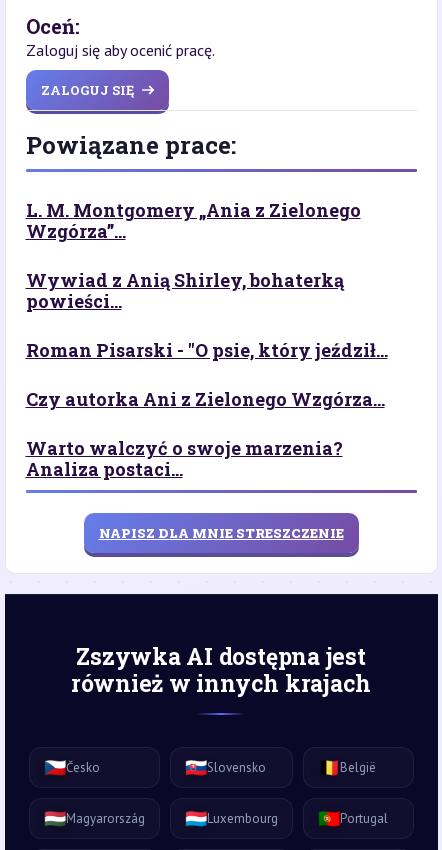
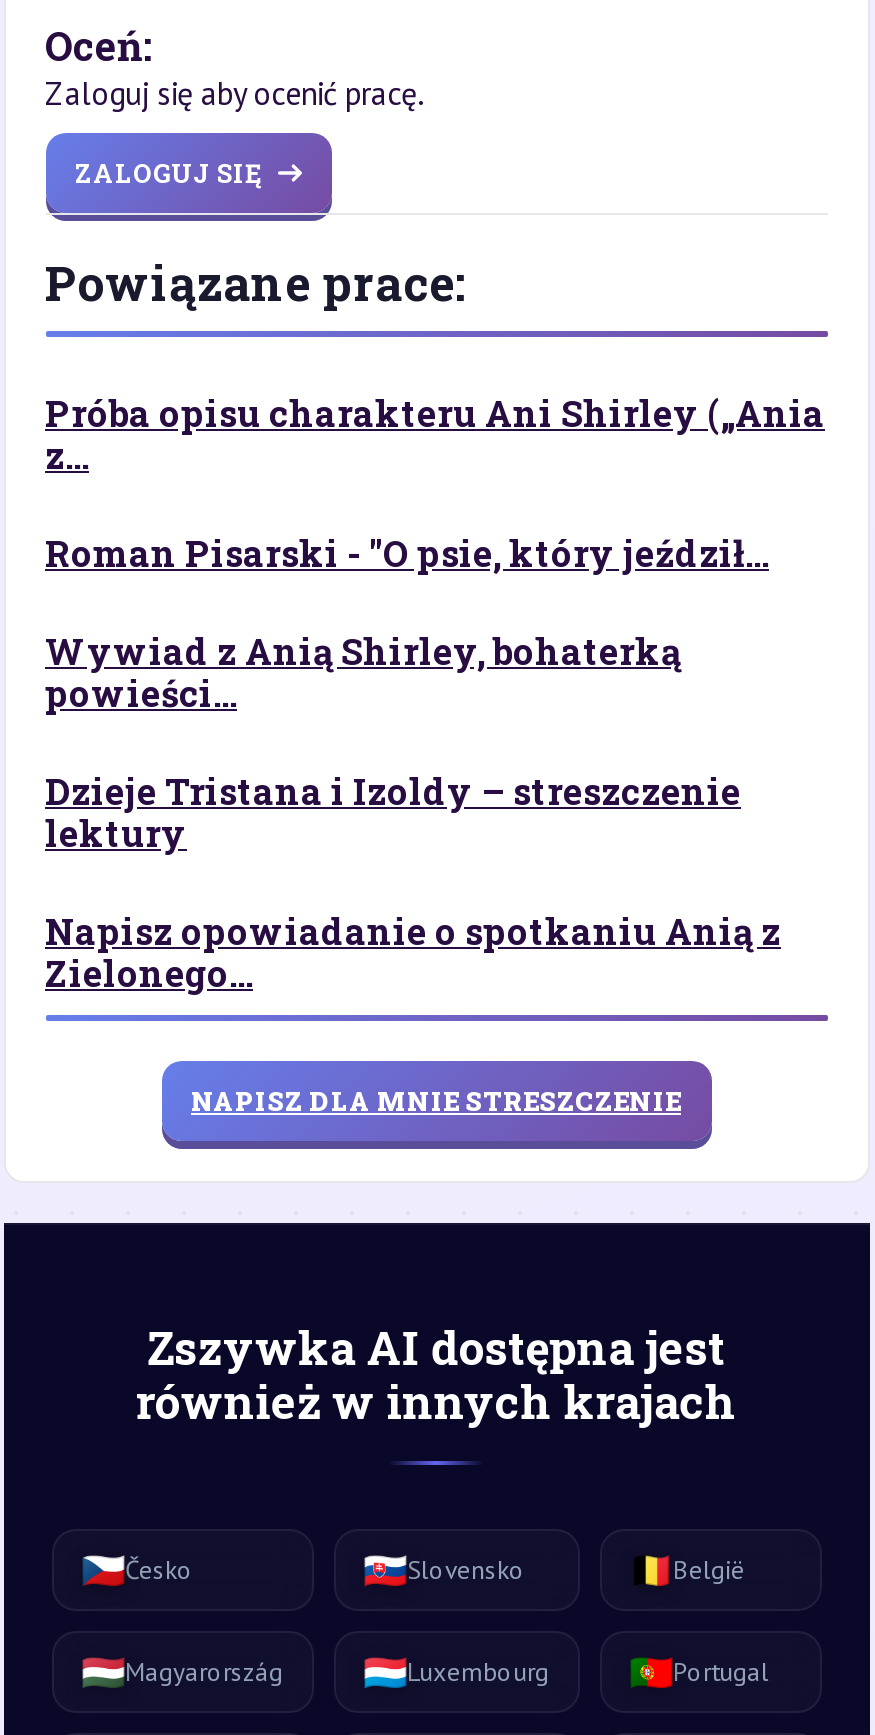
- L. M. Montgomery „Ania z Zielonego
- Wzgórza”...
+ Próba opisu charakteru Ani Shirley („Ania
+ z...

moved down: Wywiad z Anią Shirley, bohaterką | powieści...

moved up: Roman Pisarski - "O psie, który jeździł...

- Czy autorka Ani z Zielonego Wzgórza...
- Warto walczyć o swoje marzenia?
- Analiza postaci...
+ Dzieje Tristana i Izoldy – streszczenie
+ lektury
+ Napisz opowiadanie o spotkaniu Anią z
+ Zielonego...
